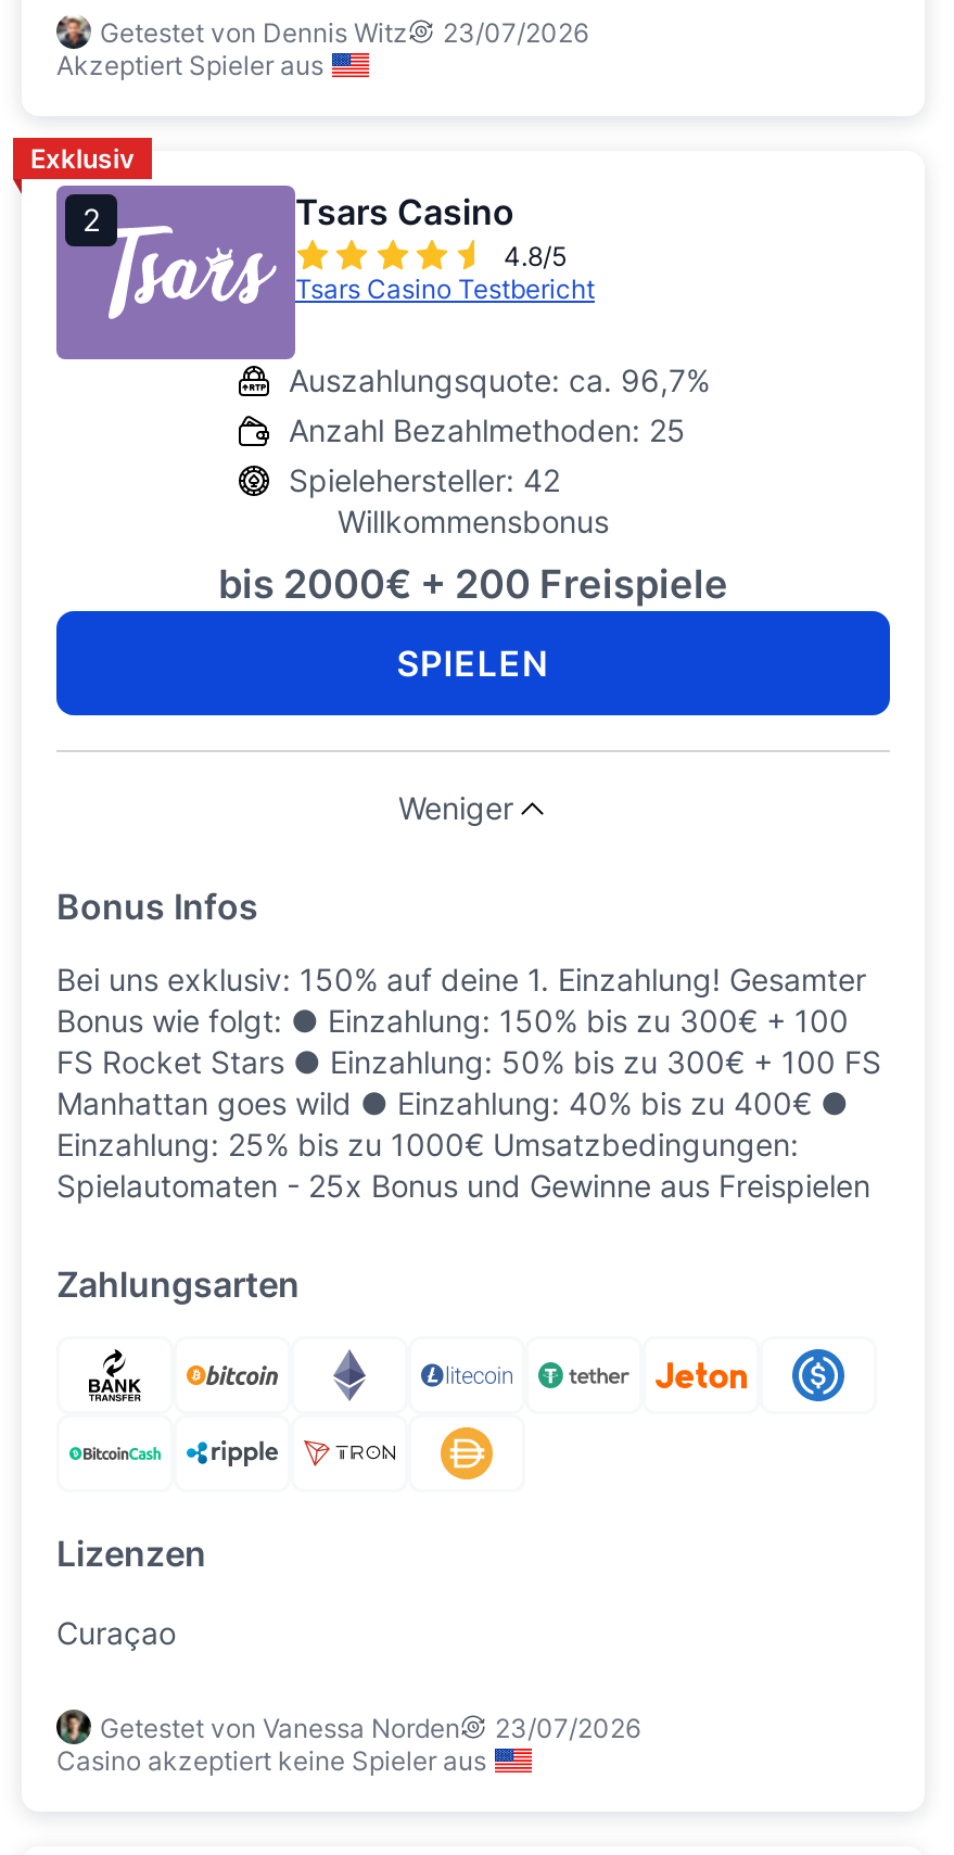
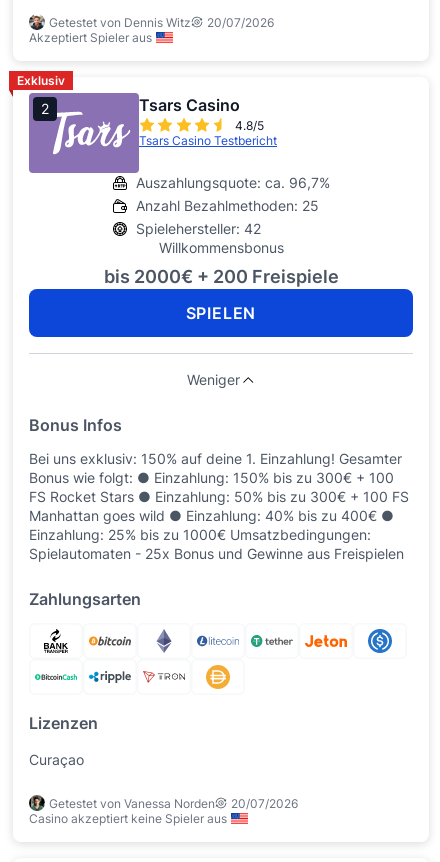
- Getestet von Dennis Witz 23/07/2026
+ Getestet von Dennis Witz 20/07/2026

- Getestet von Vanessa Norden 23/07/2026
+ Getestet von Vanessa Norden 20/07/2026
